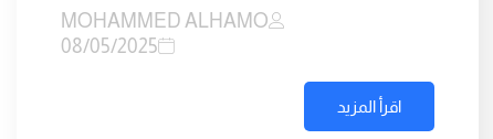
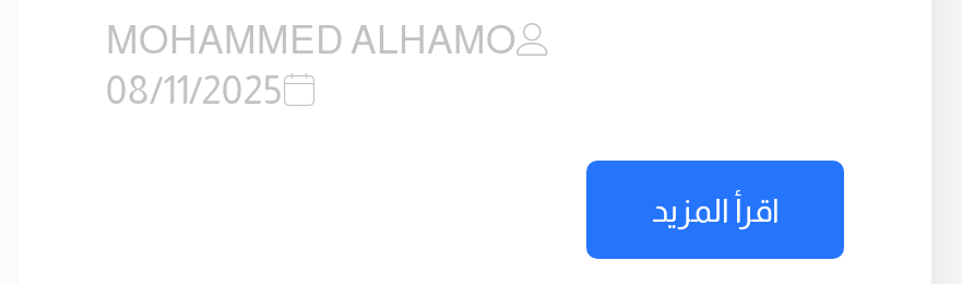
- 08/05/2025
+ 08/11/2025
